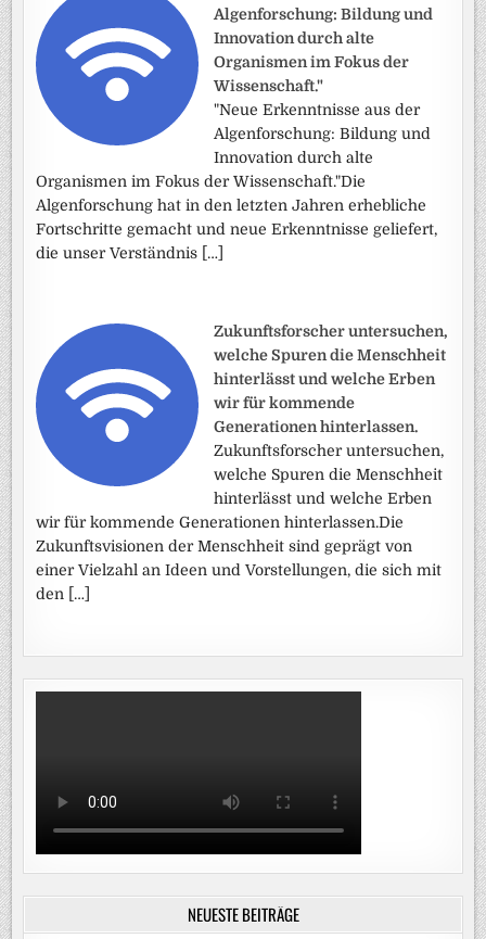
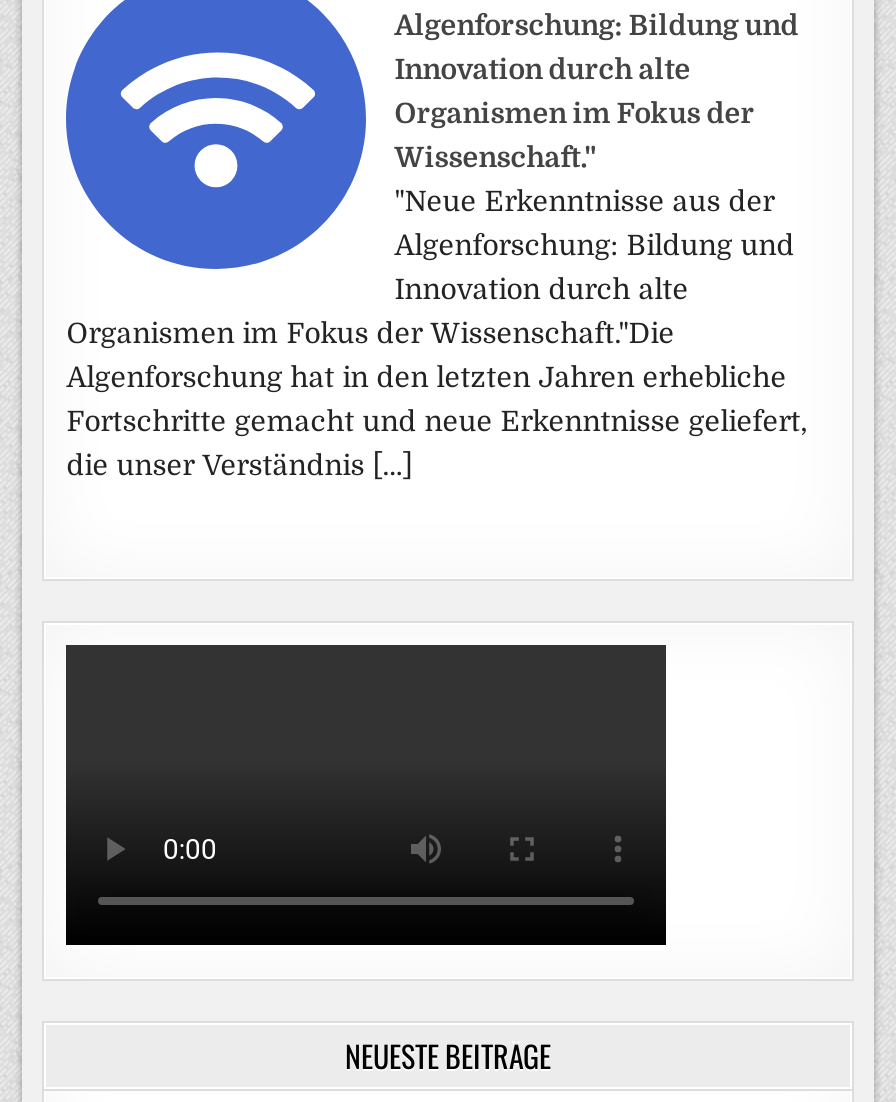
- Zukunftsforscher untersuchen,
- welche Spuren die Menschheit
- hinterlässt und welche Erben
- wir für kommende
- Generationen hinterlassen.
- Zukunftsforscher untersuchen,
- welche Spuren die Menschheit
- hinterlässt und welche Erben
- wir für kommende Generationen hinterlassen.Die
- Zukunftsvisionen der Menschheit sind geprägt von
- einer Vielzahl an Ideen und Vorstellungen, die sich mit
- den […]
